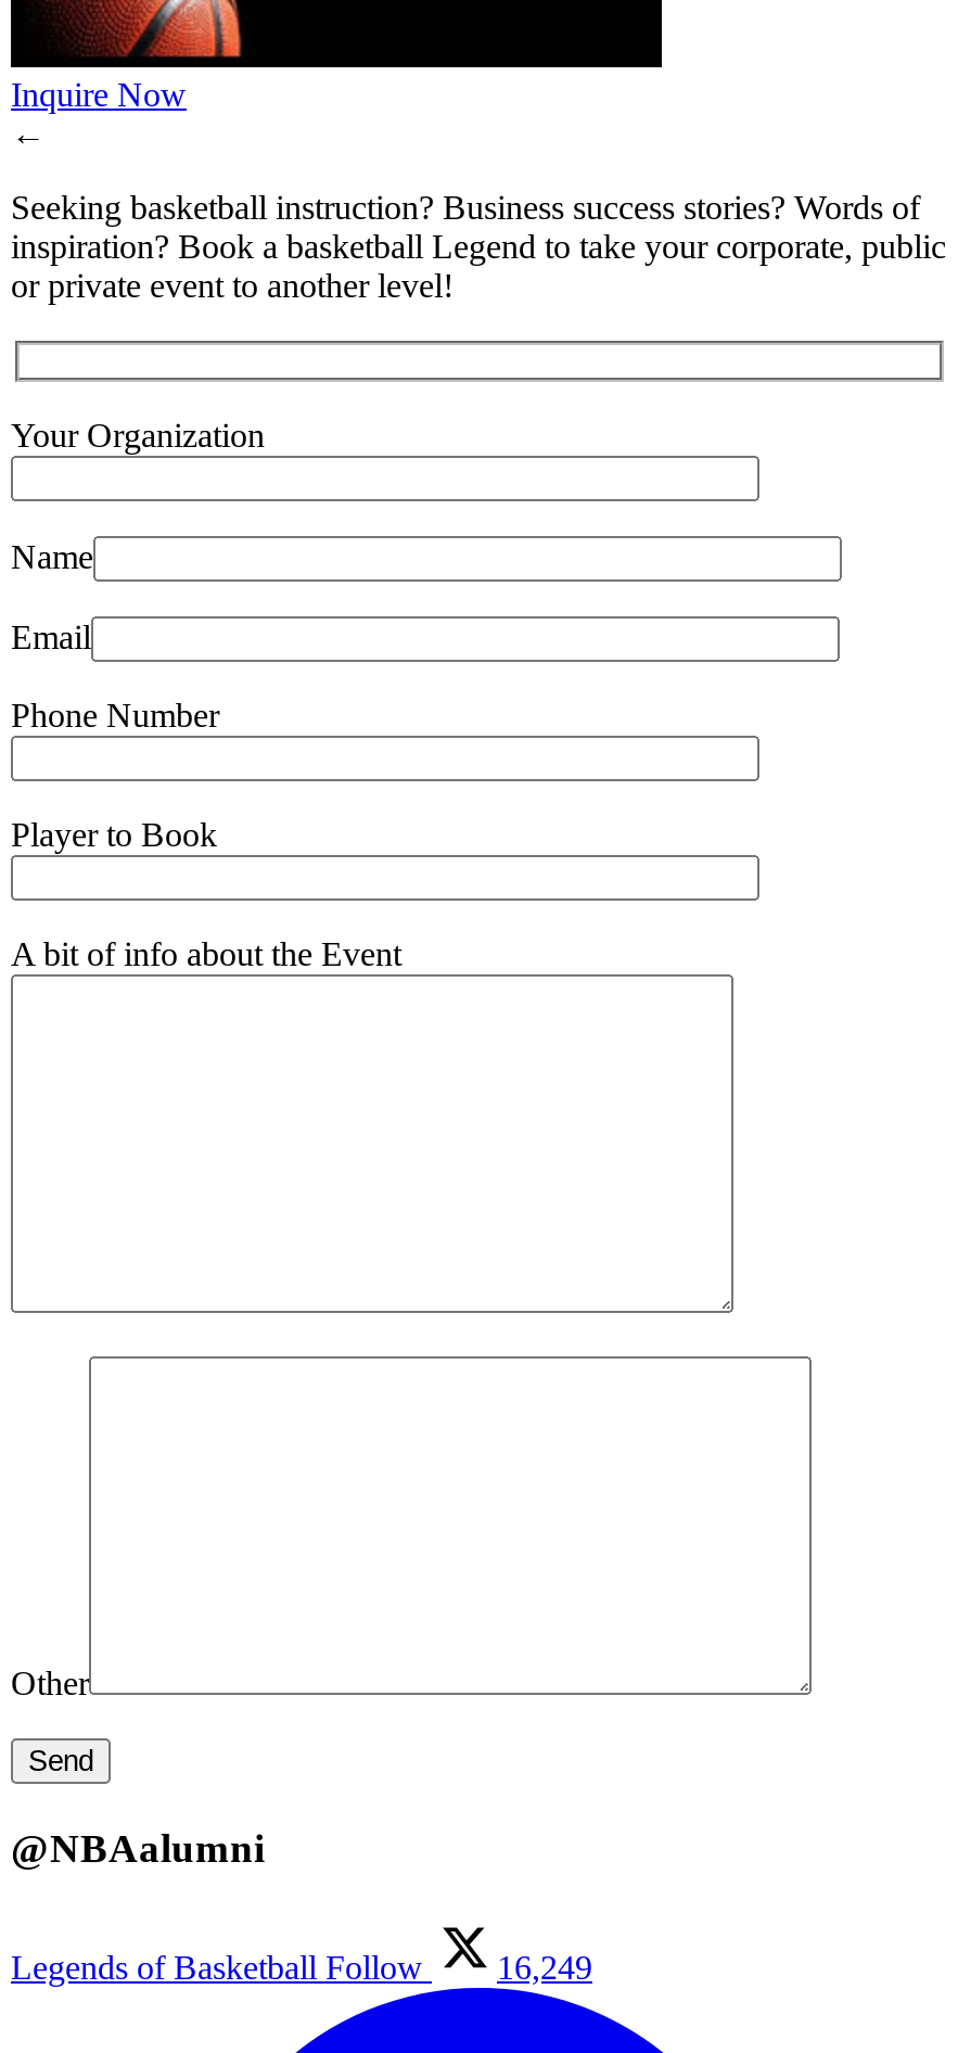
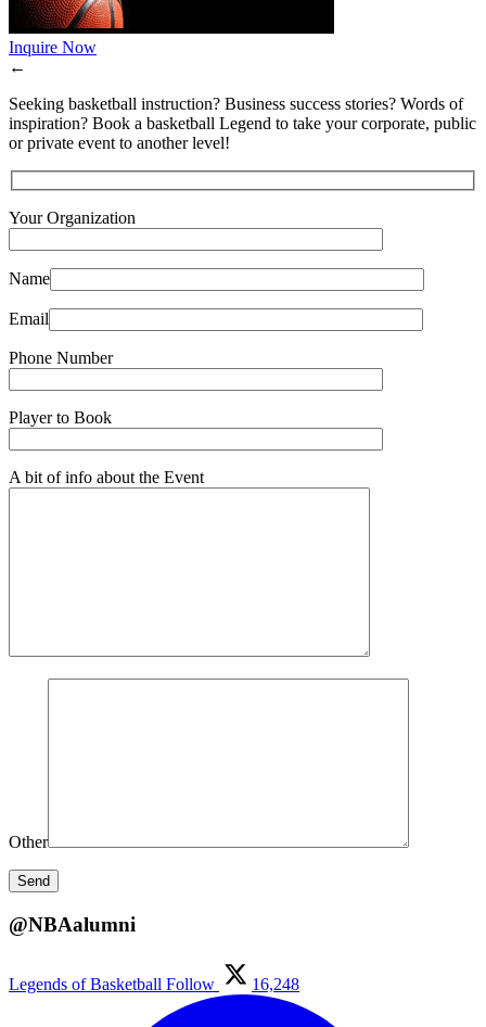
- Legends of Basketball Follow 16,249
+ Legends of Basketball Follow 16,248
